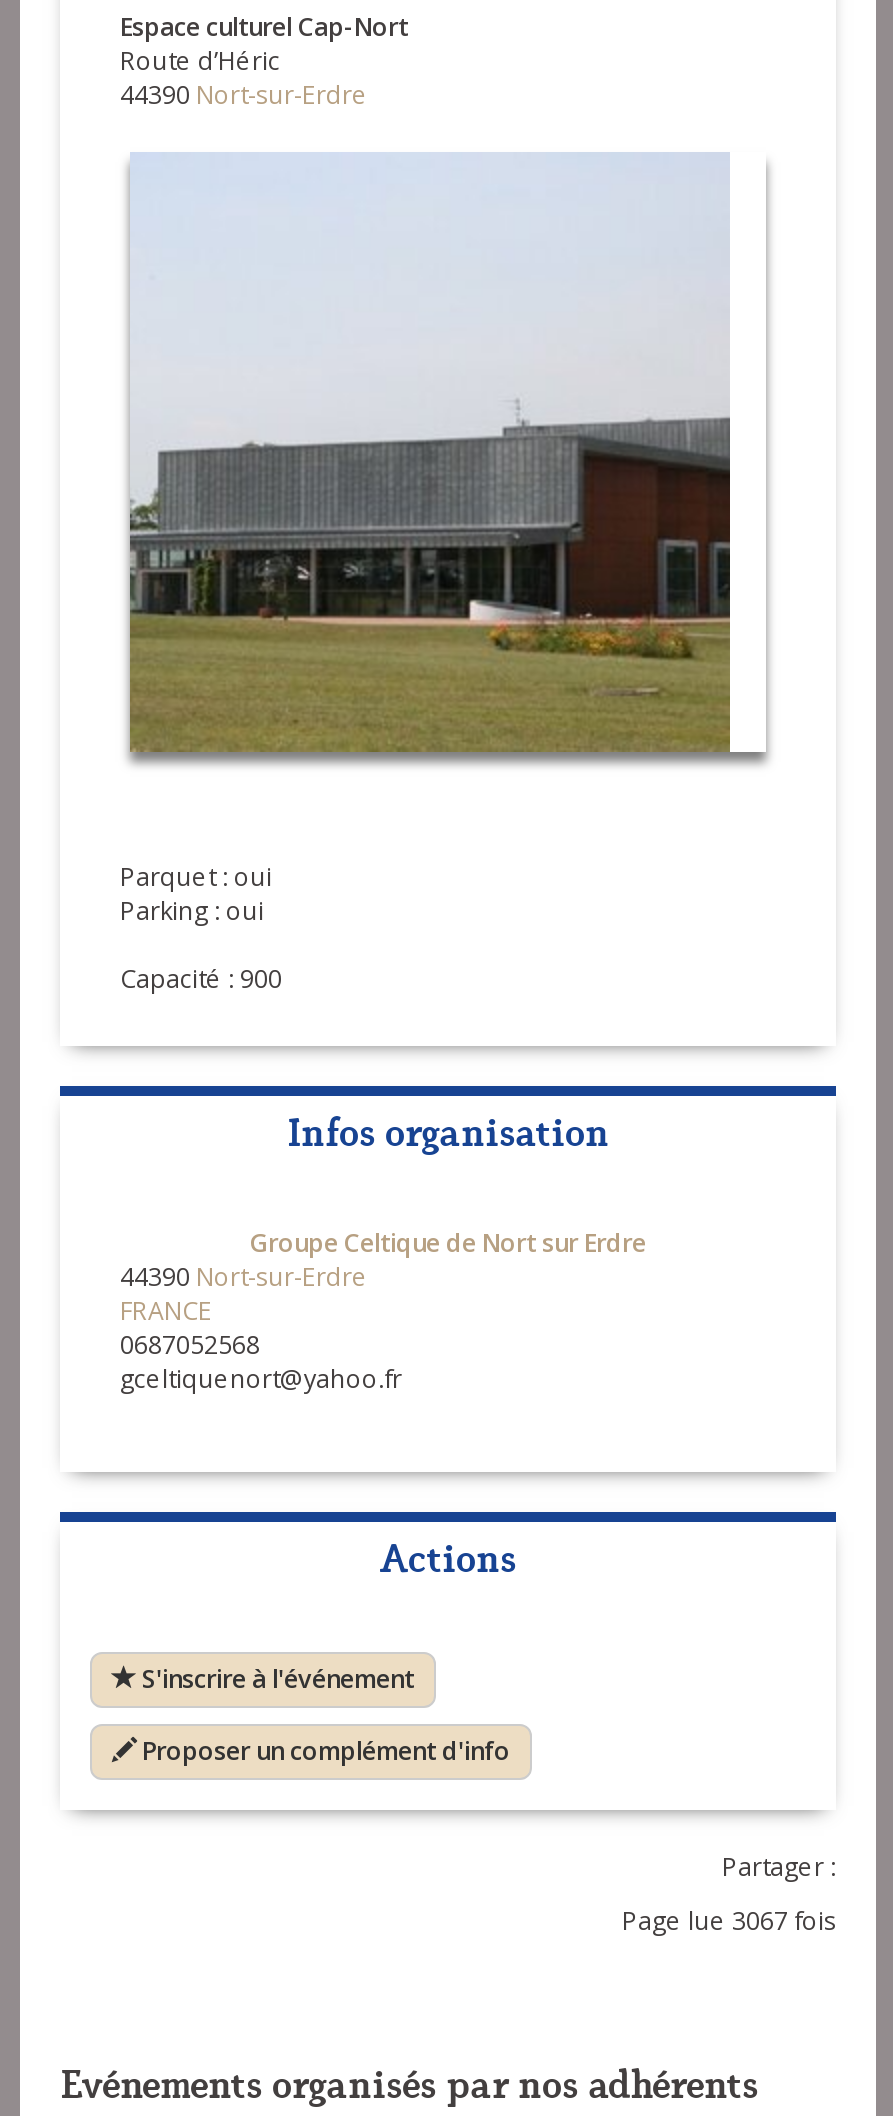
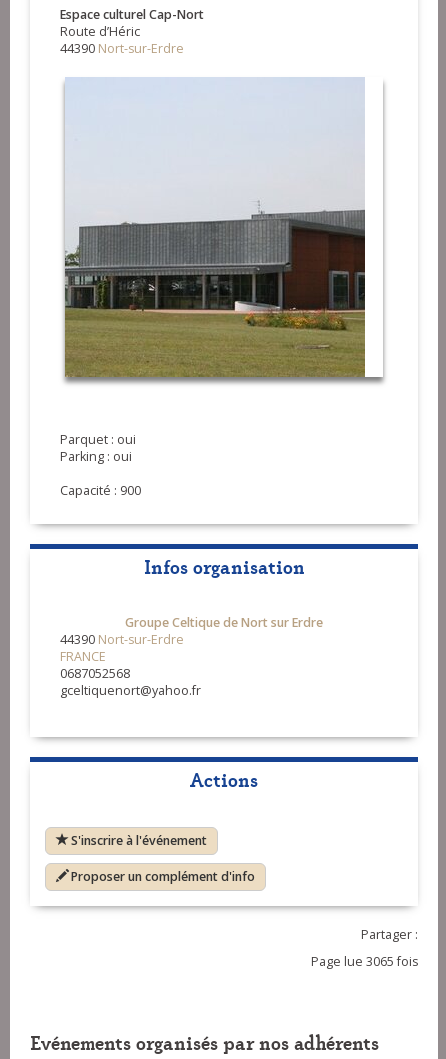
- Page lue 3067 fois
+ Page lue 3065 fois
